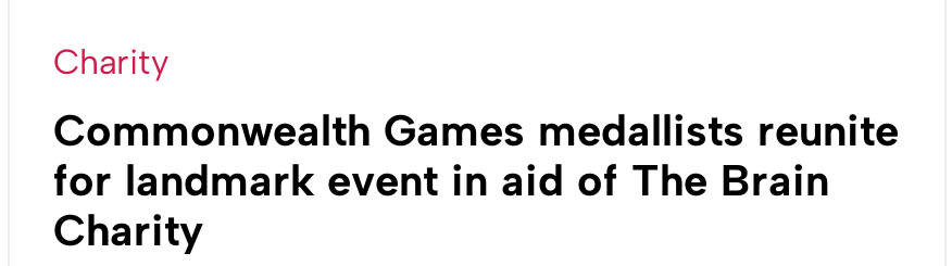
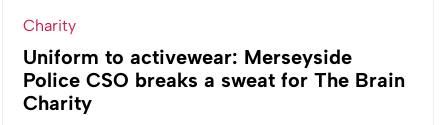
- Commonwealth Games medallists reunite
- for landmark event in aid of The Brain
+ Uniform to activewear: Merseyside
+ Police CSO breaks a sweat for The Brain
